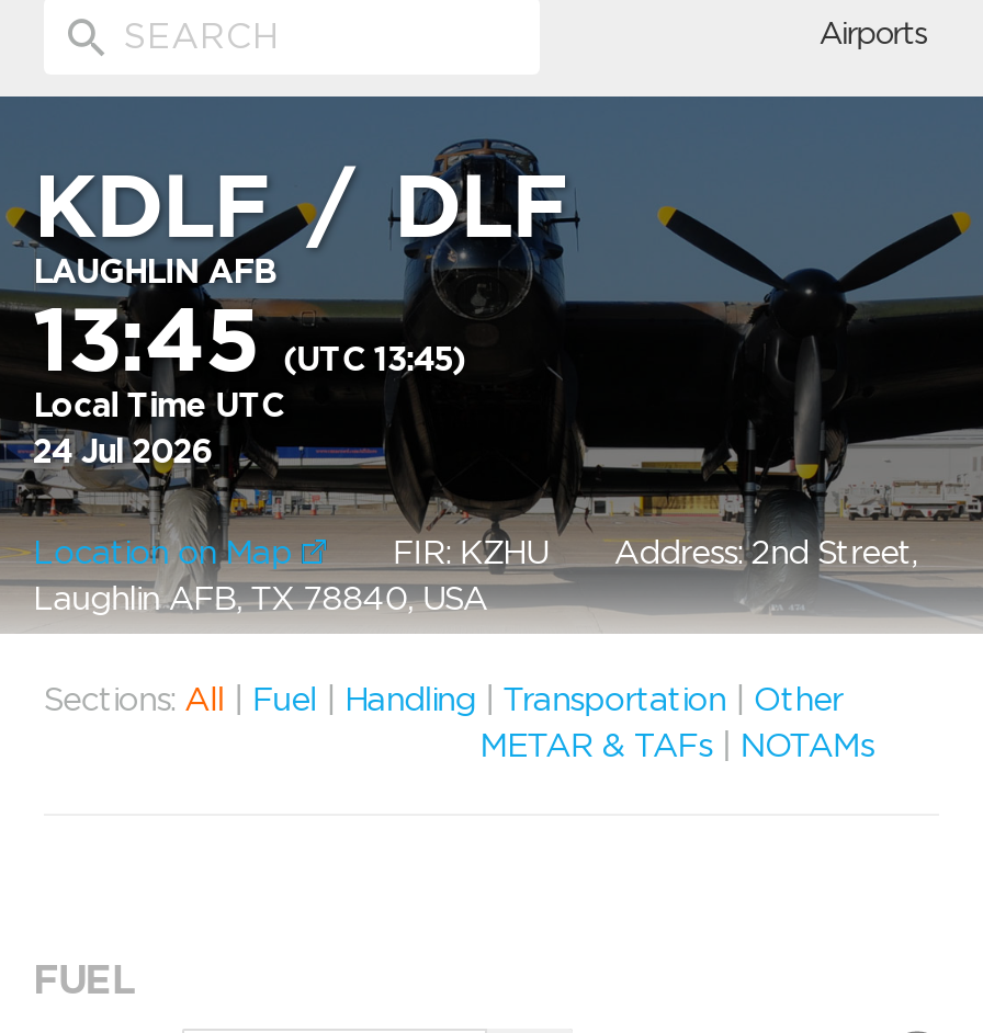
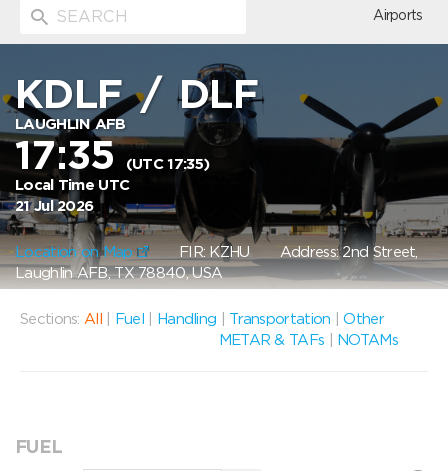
- 13:45 (UTC 13:45)
+ 17:35 (UTC 17:35)

- 24 Jul 2026
+ 21 Jul 2026
